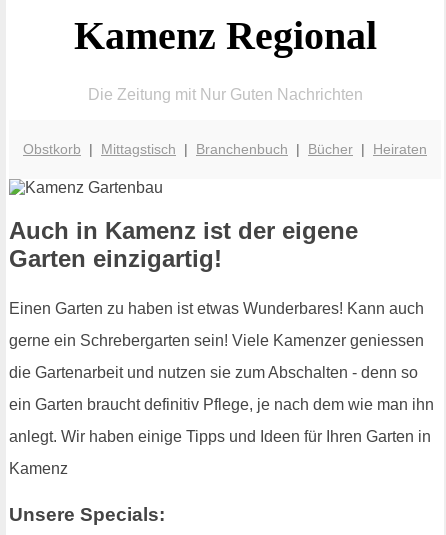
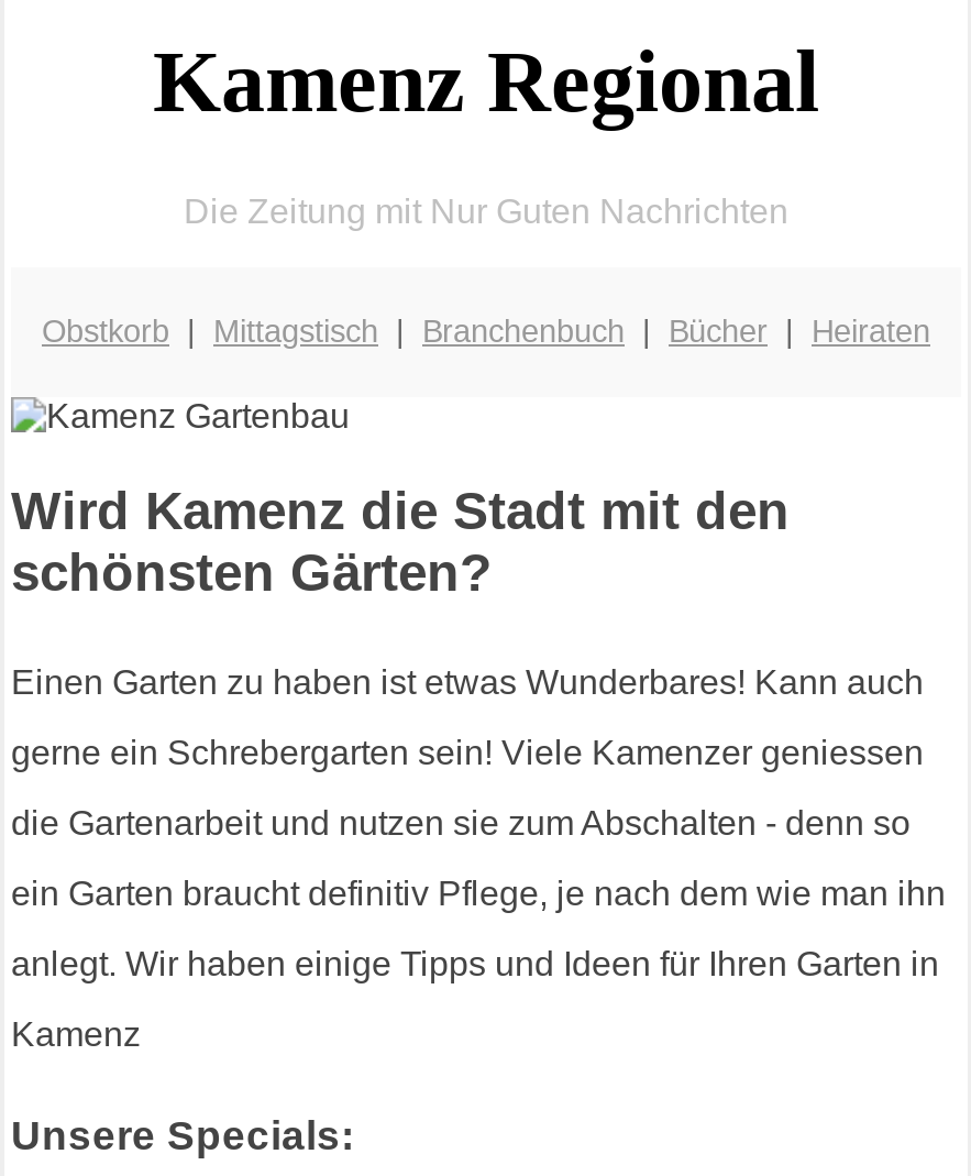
- Auch in Kamenz ist der eigene
- Garten einzigartig!
+ Wird Kamenz die Stadt mit den
+ schönsten Gärten?
